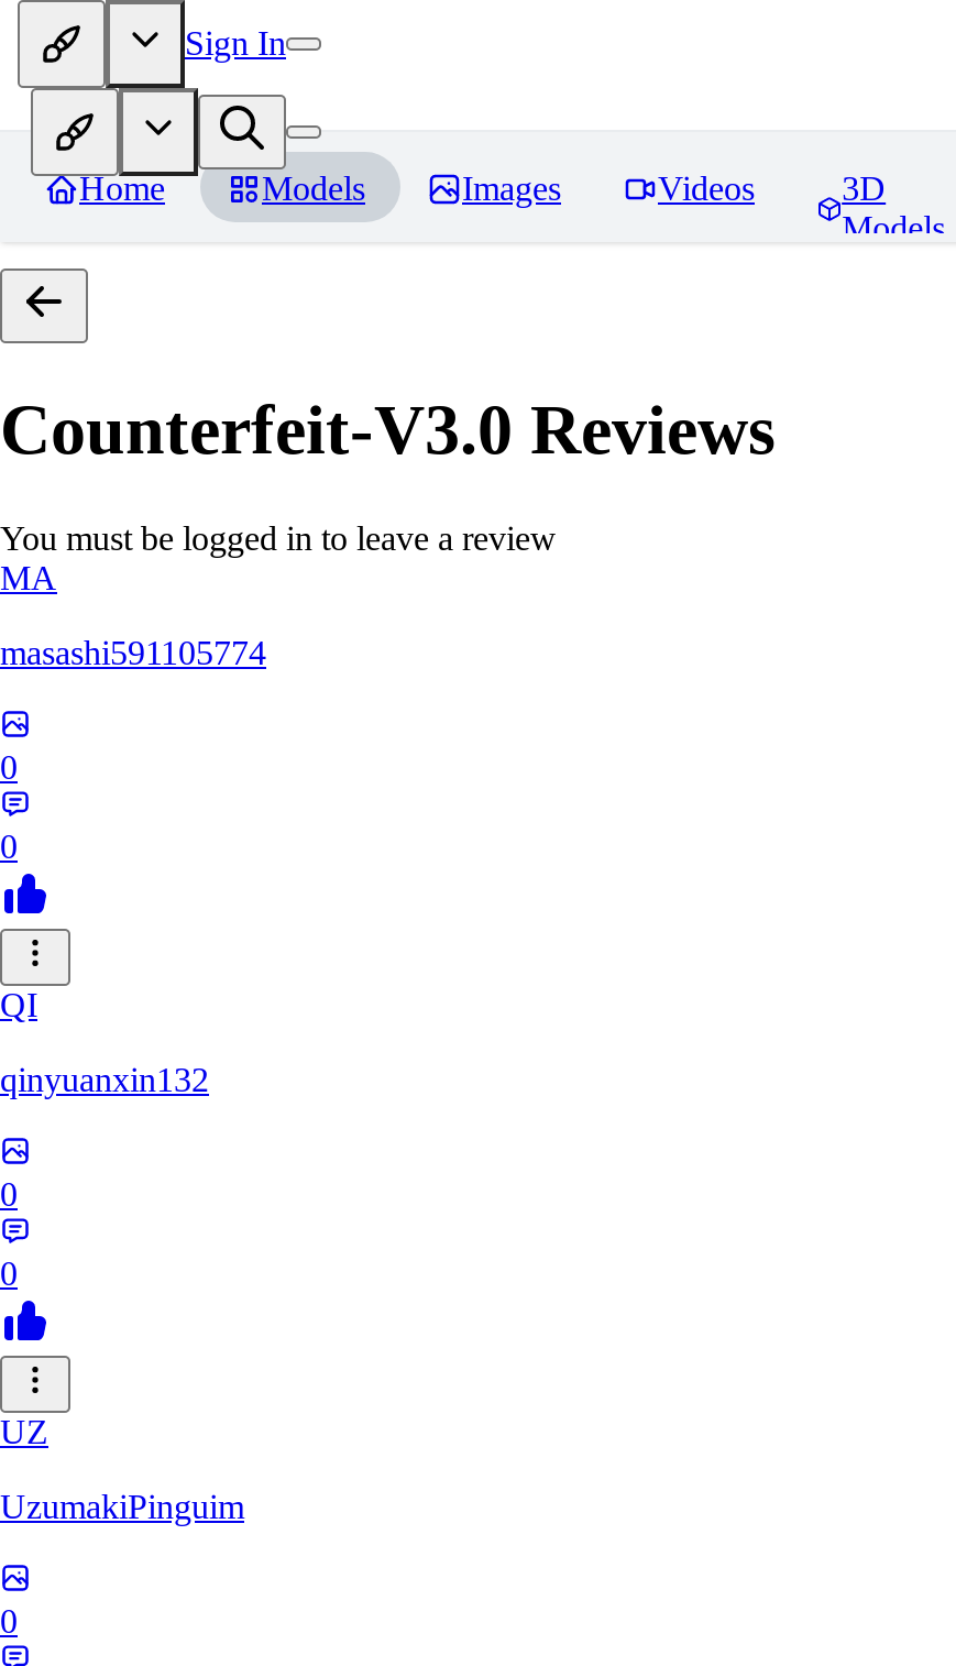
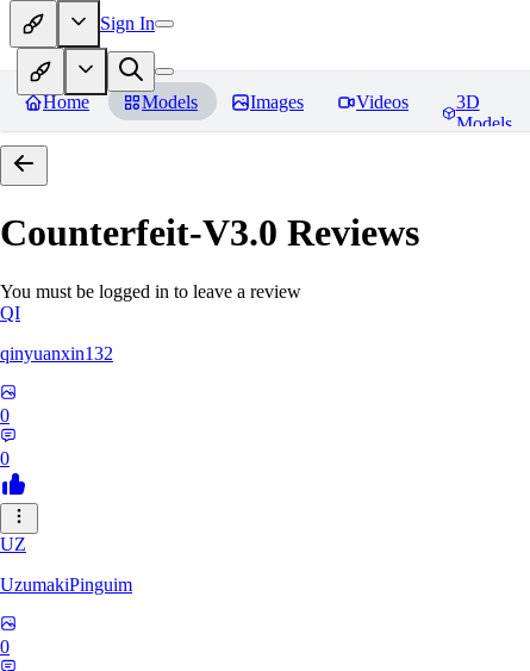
- MA
- masashi591105774
- 0
- 0
